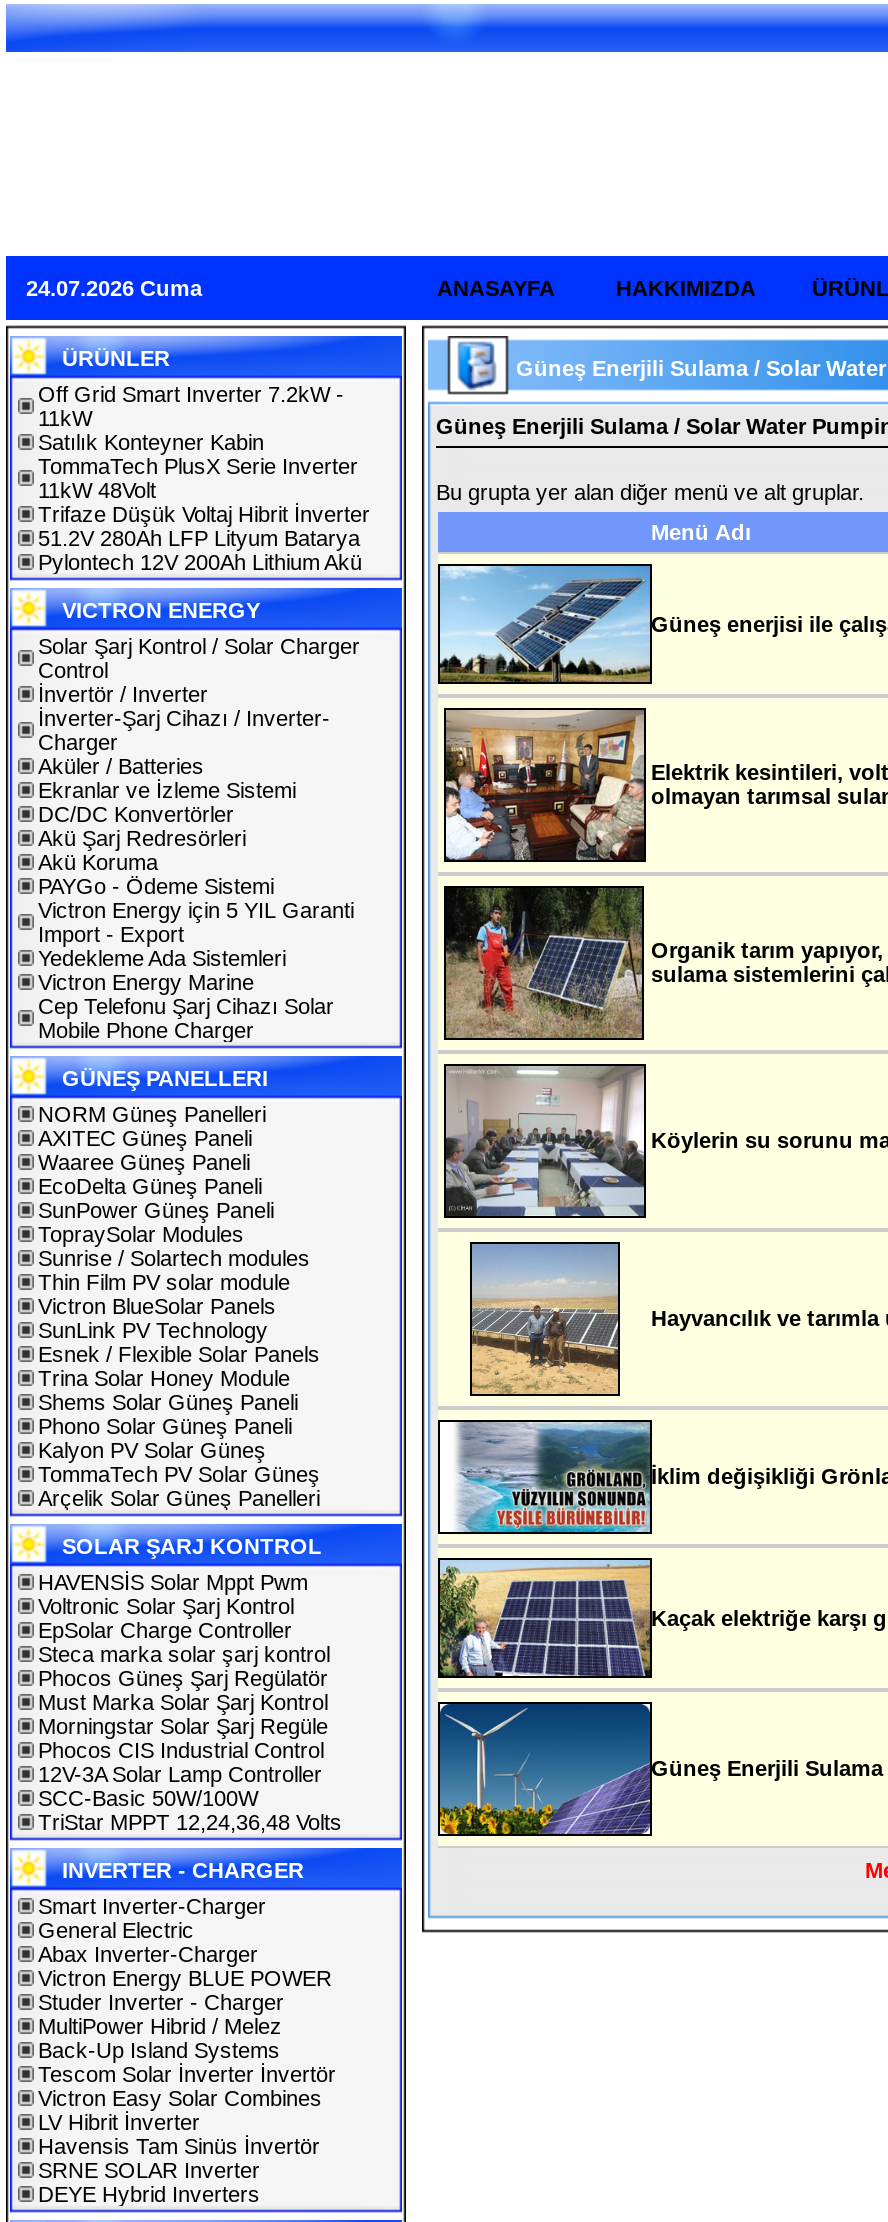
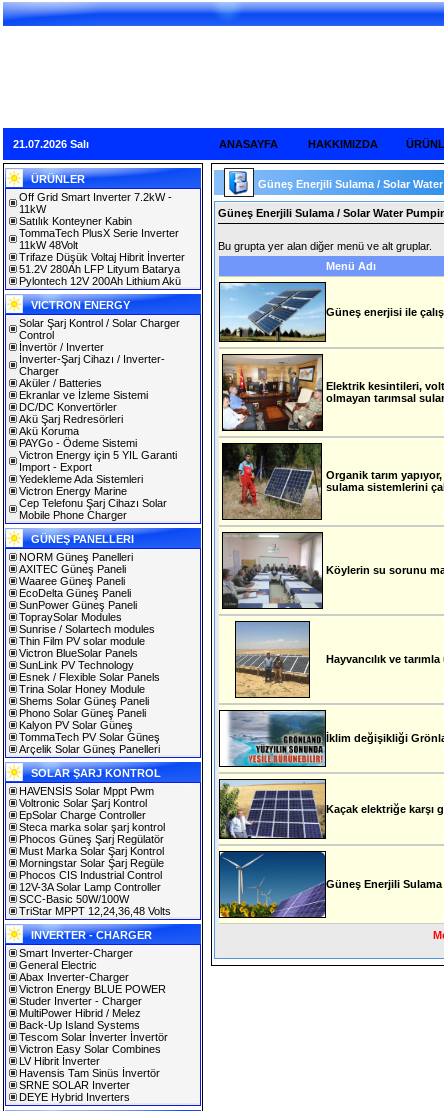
- 24.07.2026 Cuma
+ 21.07.2026 Salı
